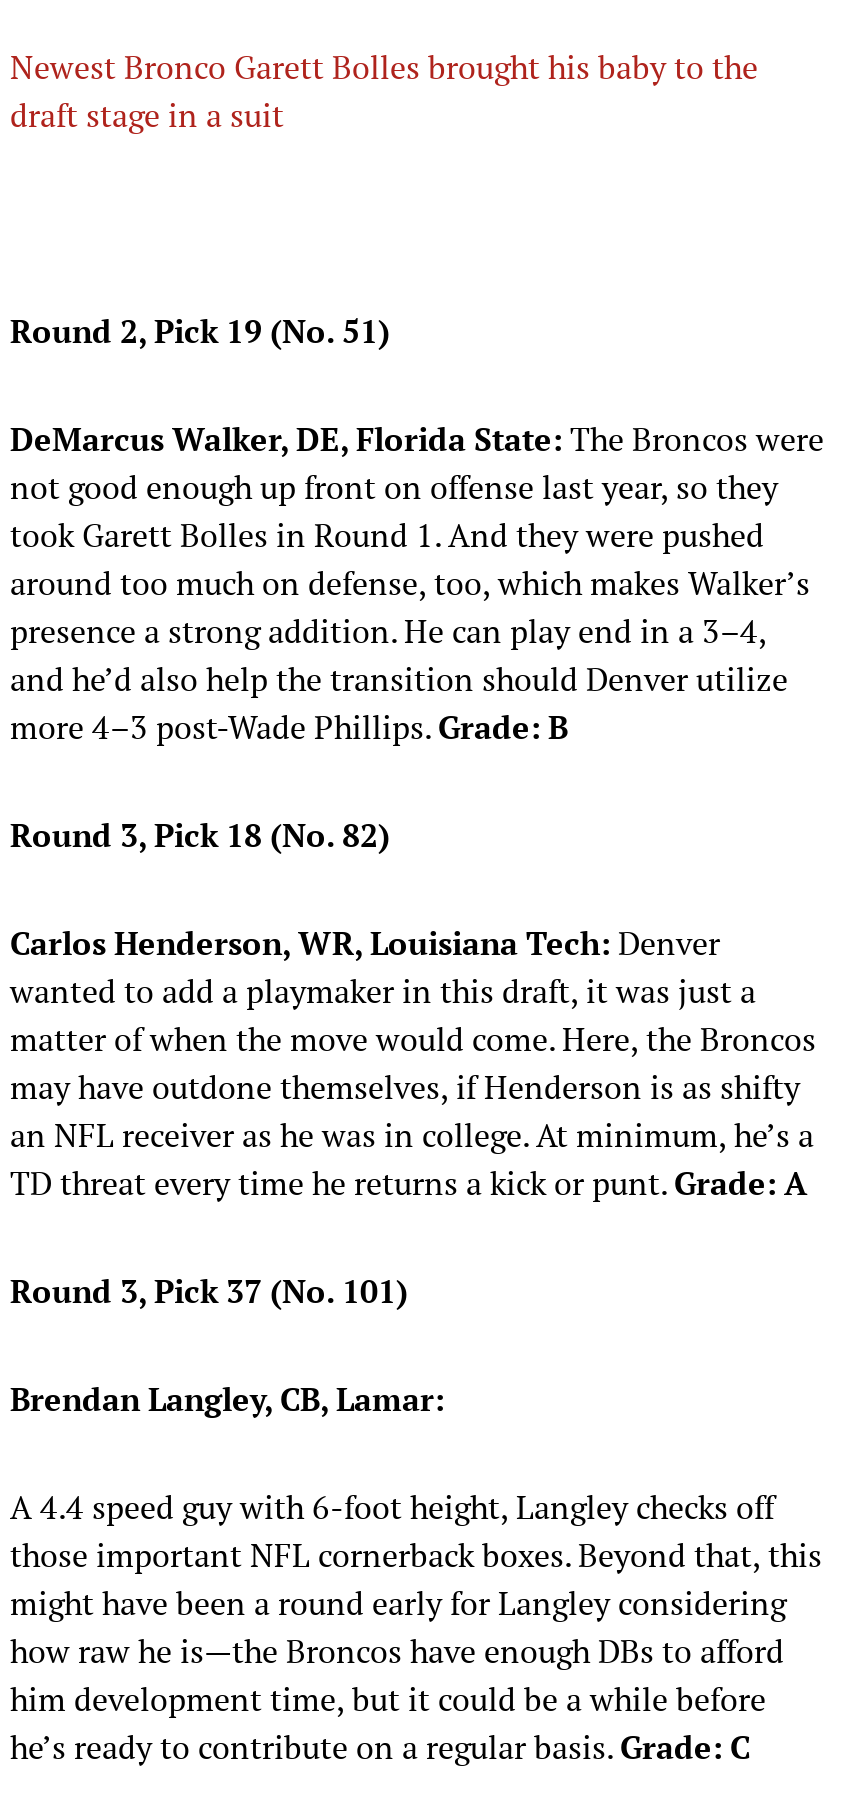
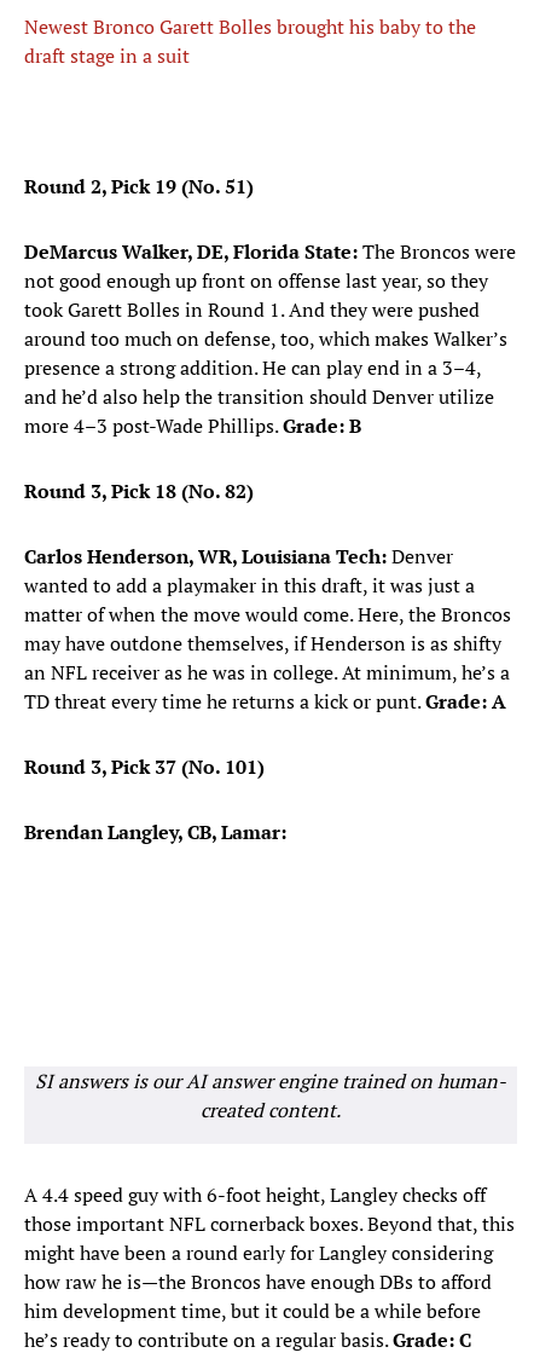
+ SI answers is our AI answer engine trained on human-
+ created content.
